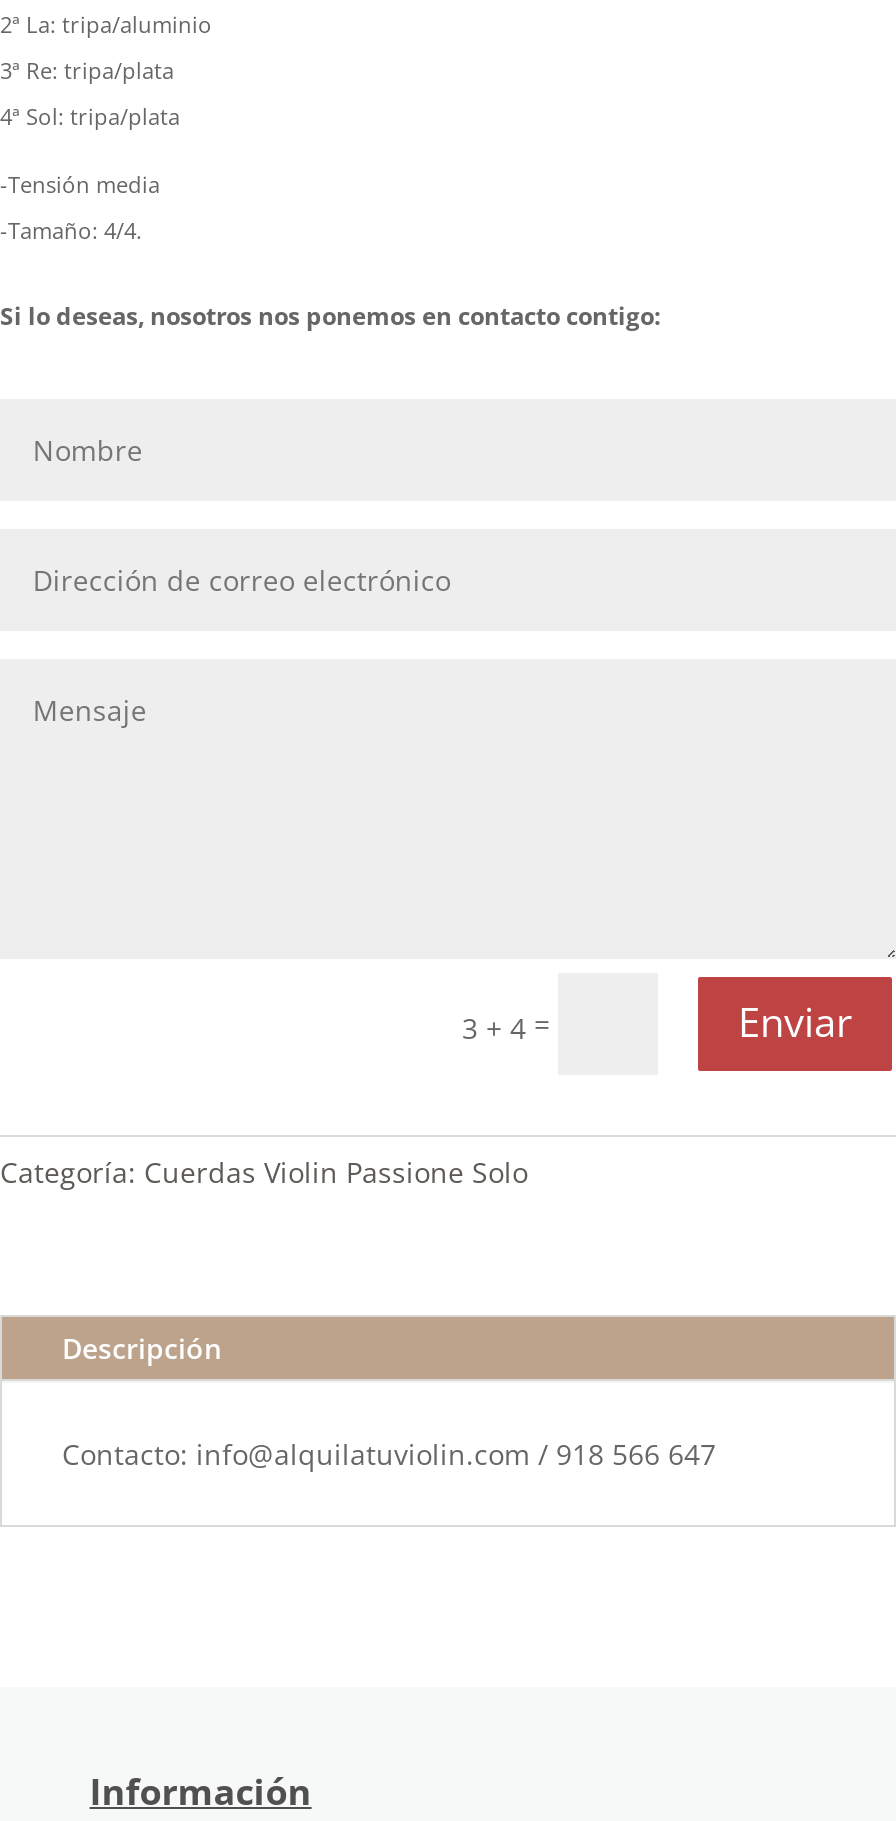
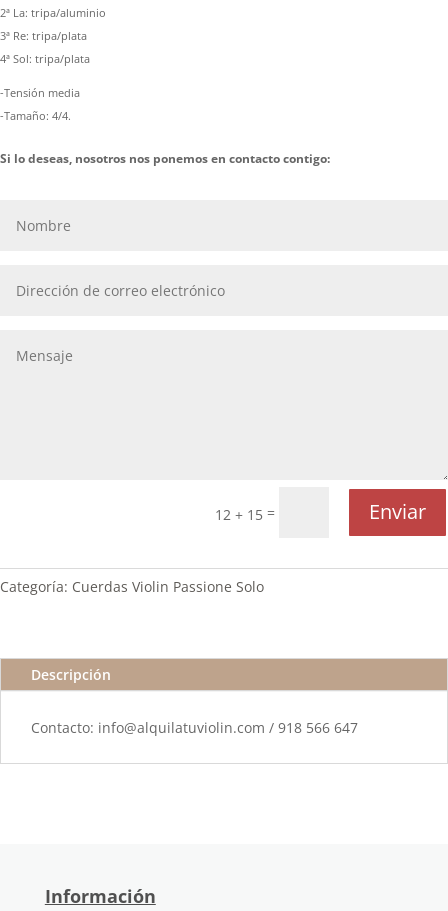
- 3 + 4 =
+ 12 + 15 =
